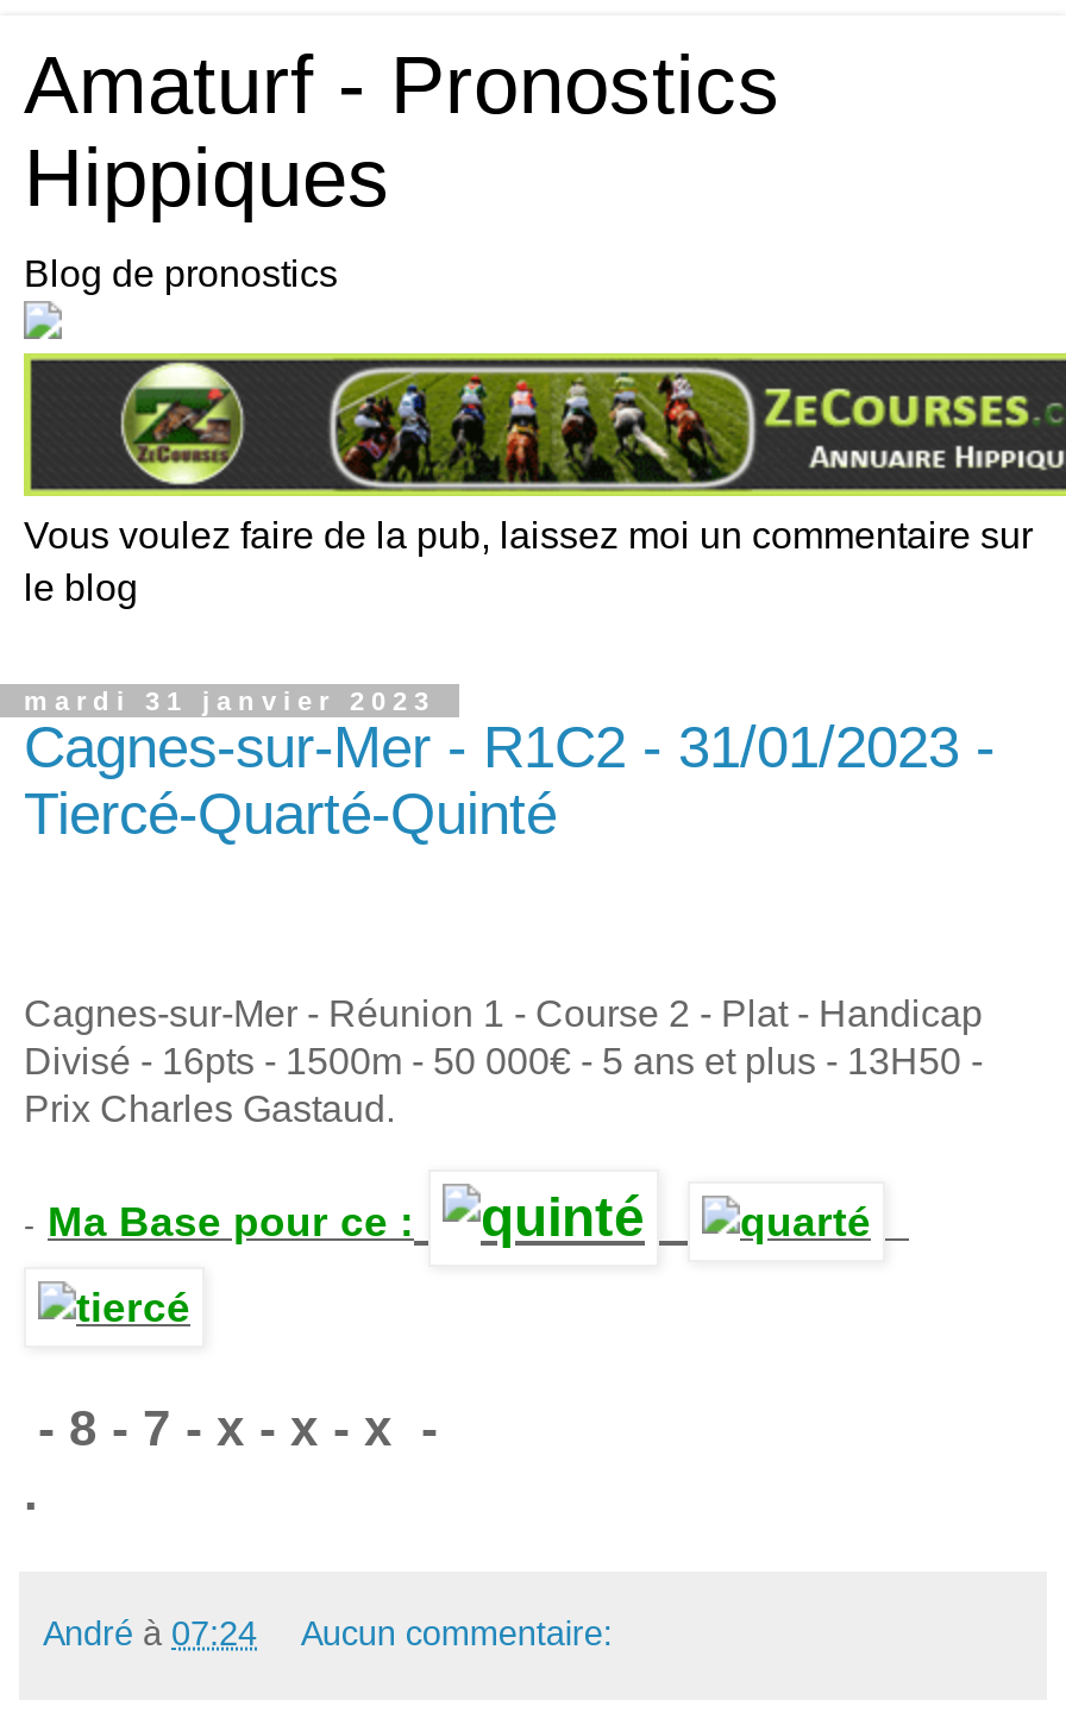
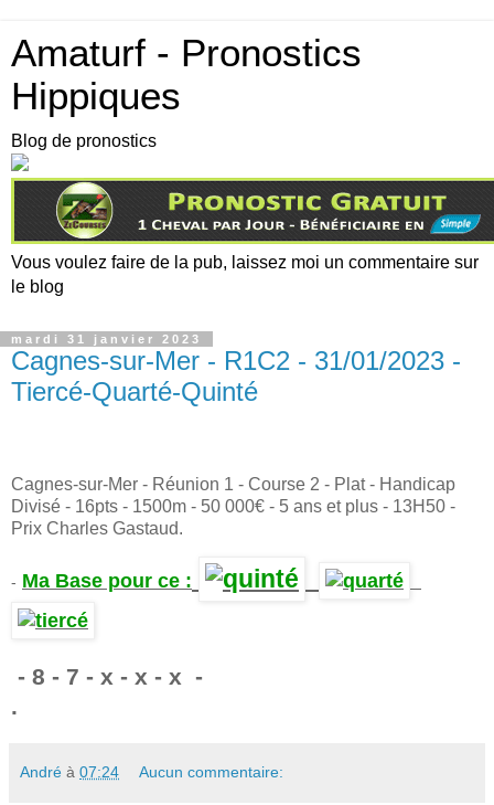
- [image]
+ [image]
